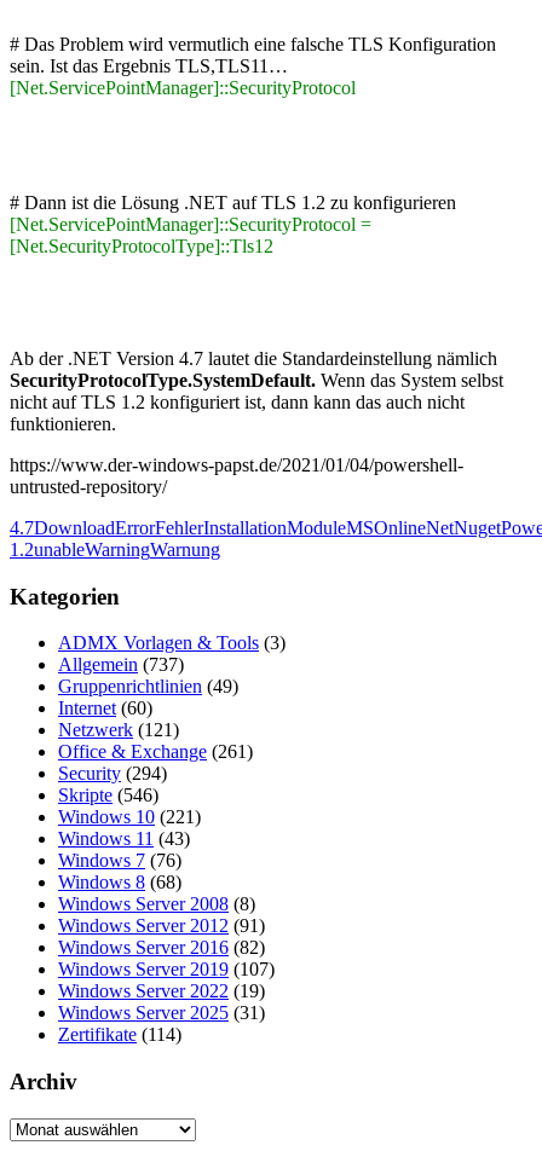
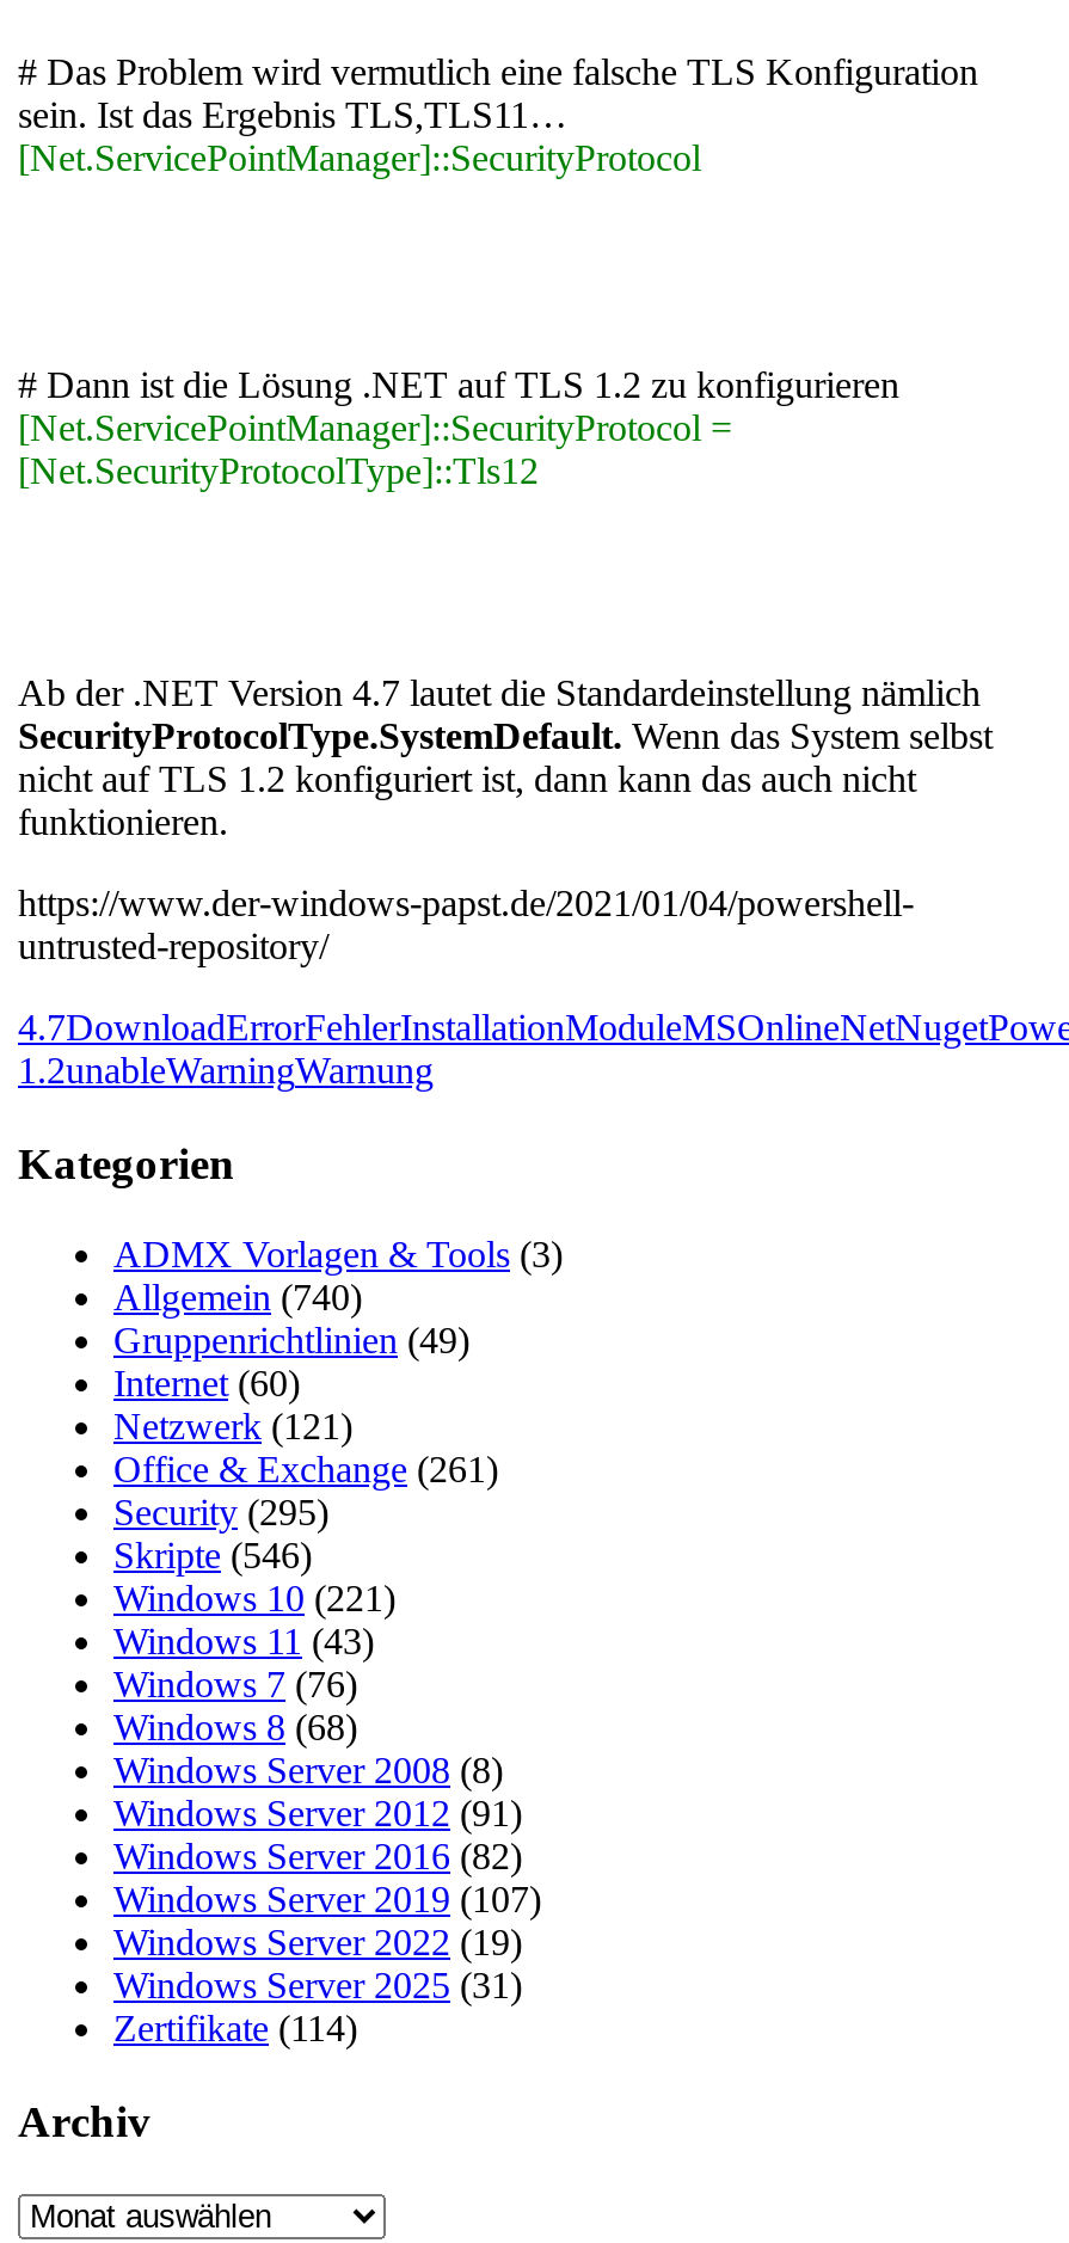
- Allgemein (737)
+ Allgemein (740)

- Security (294)
+ Security (295)
